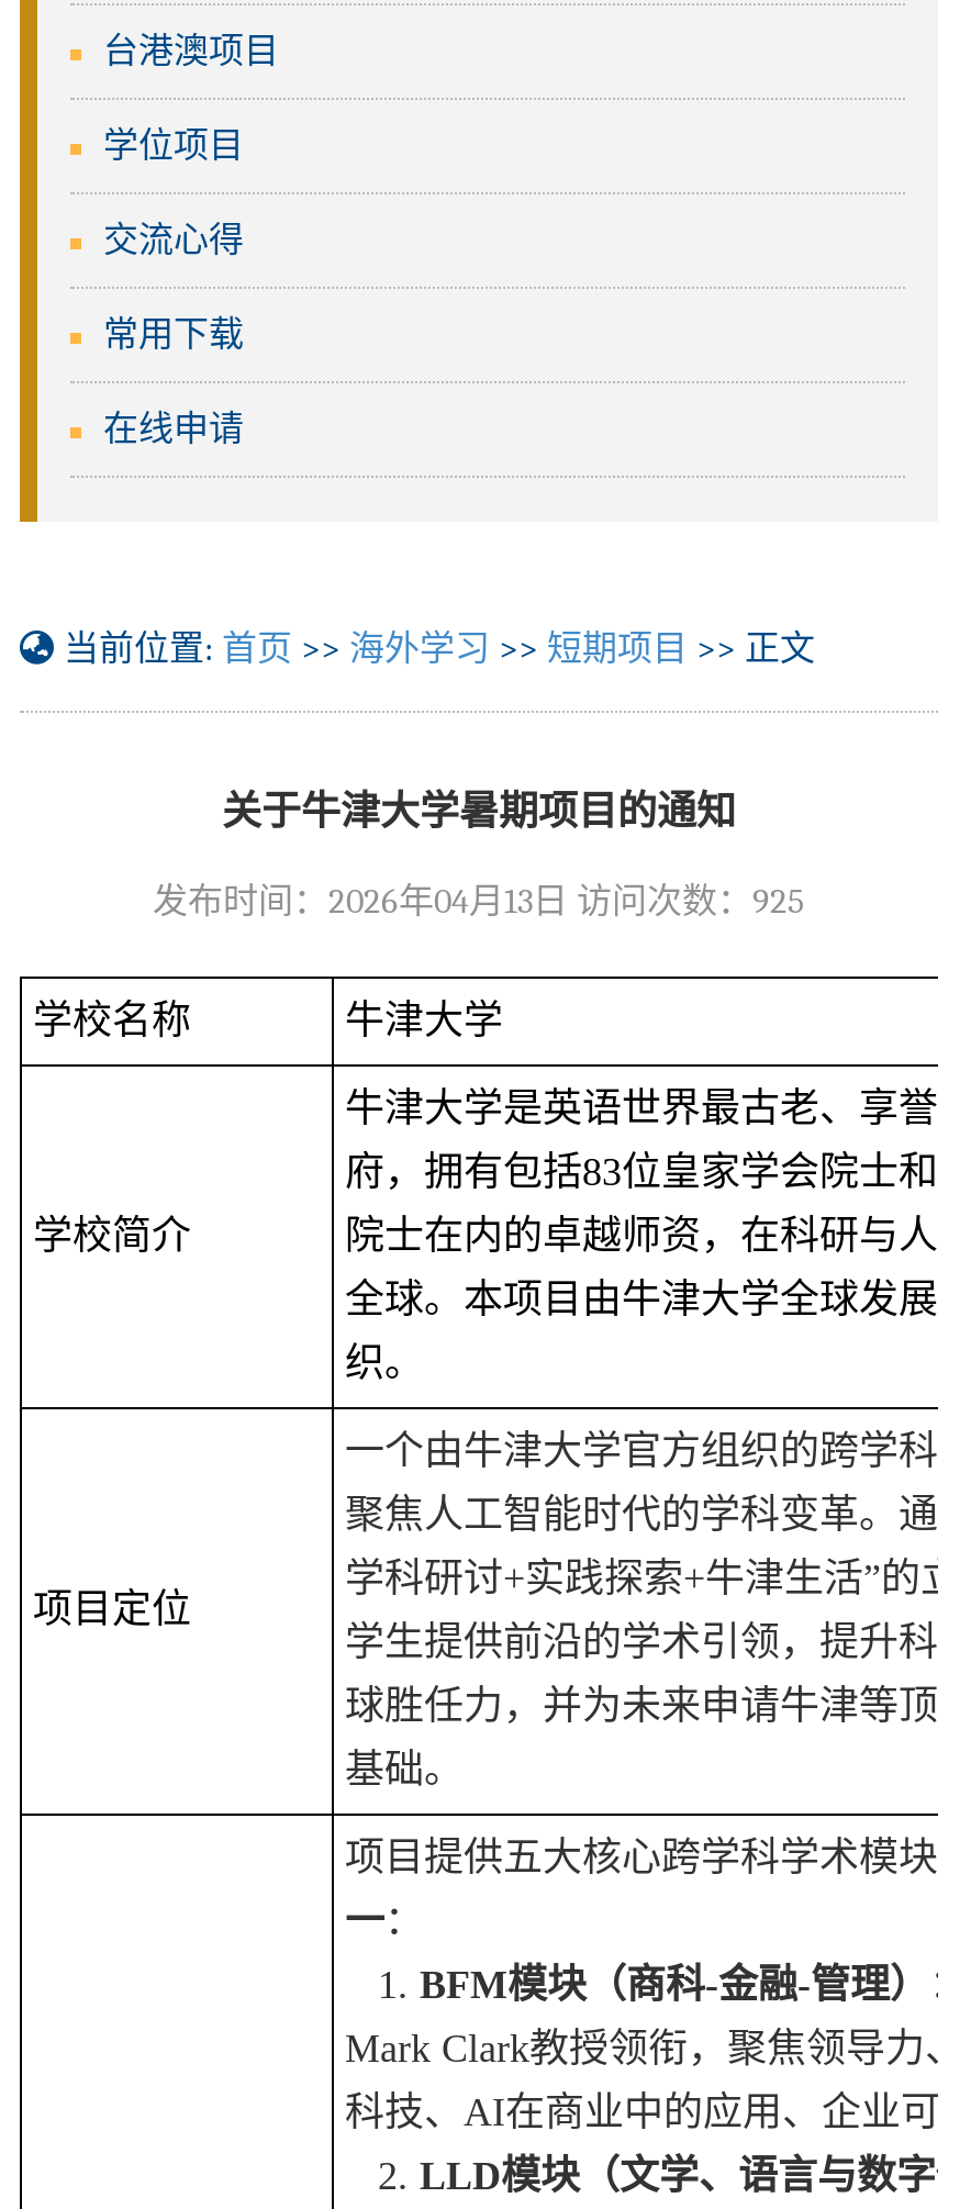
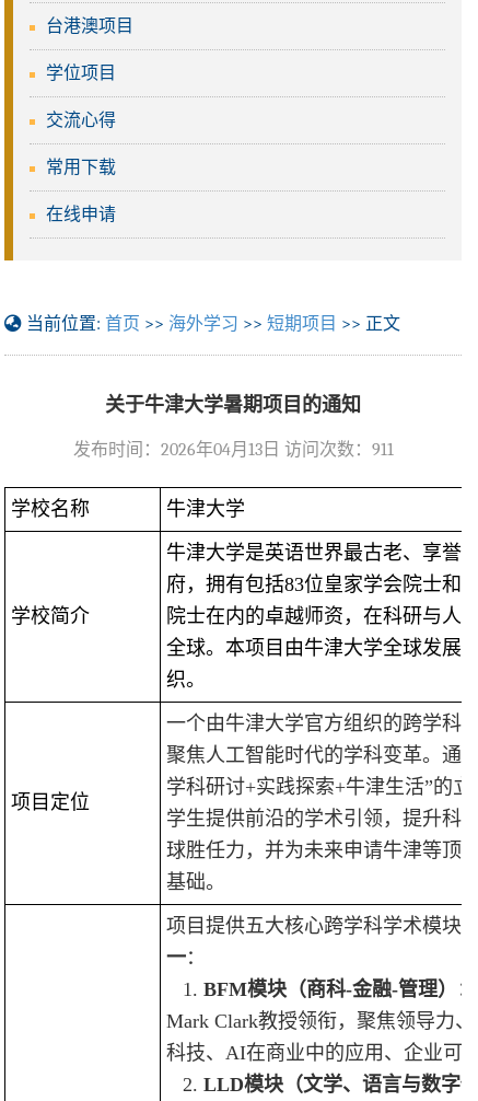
- 发布时间：2026年04月13日 访问次数：925
+ 发布时间：2026年04月13日 访问次数：911
